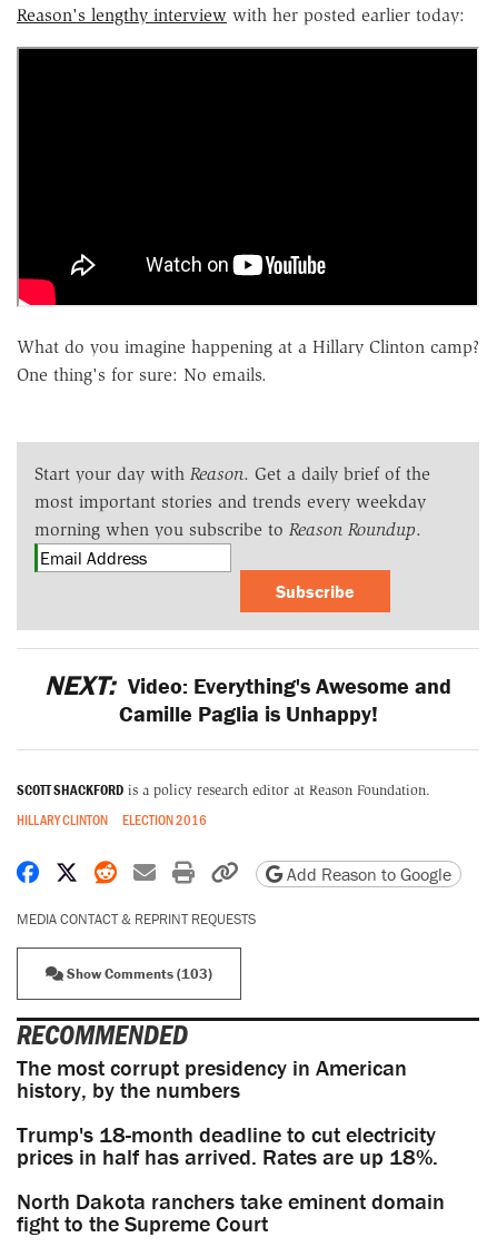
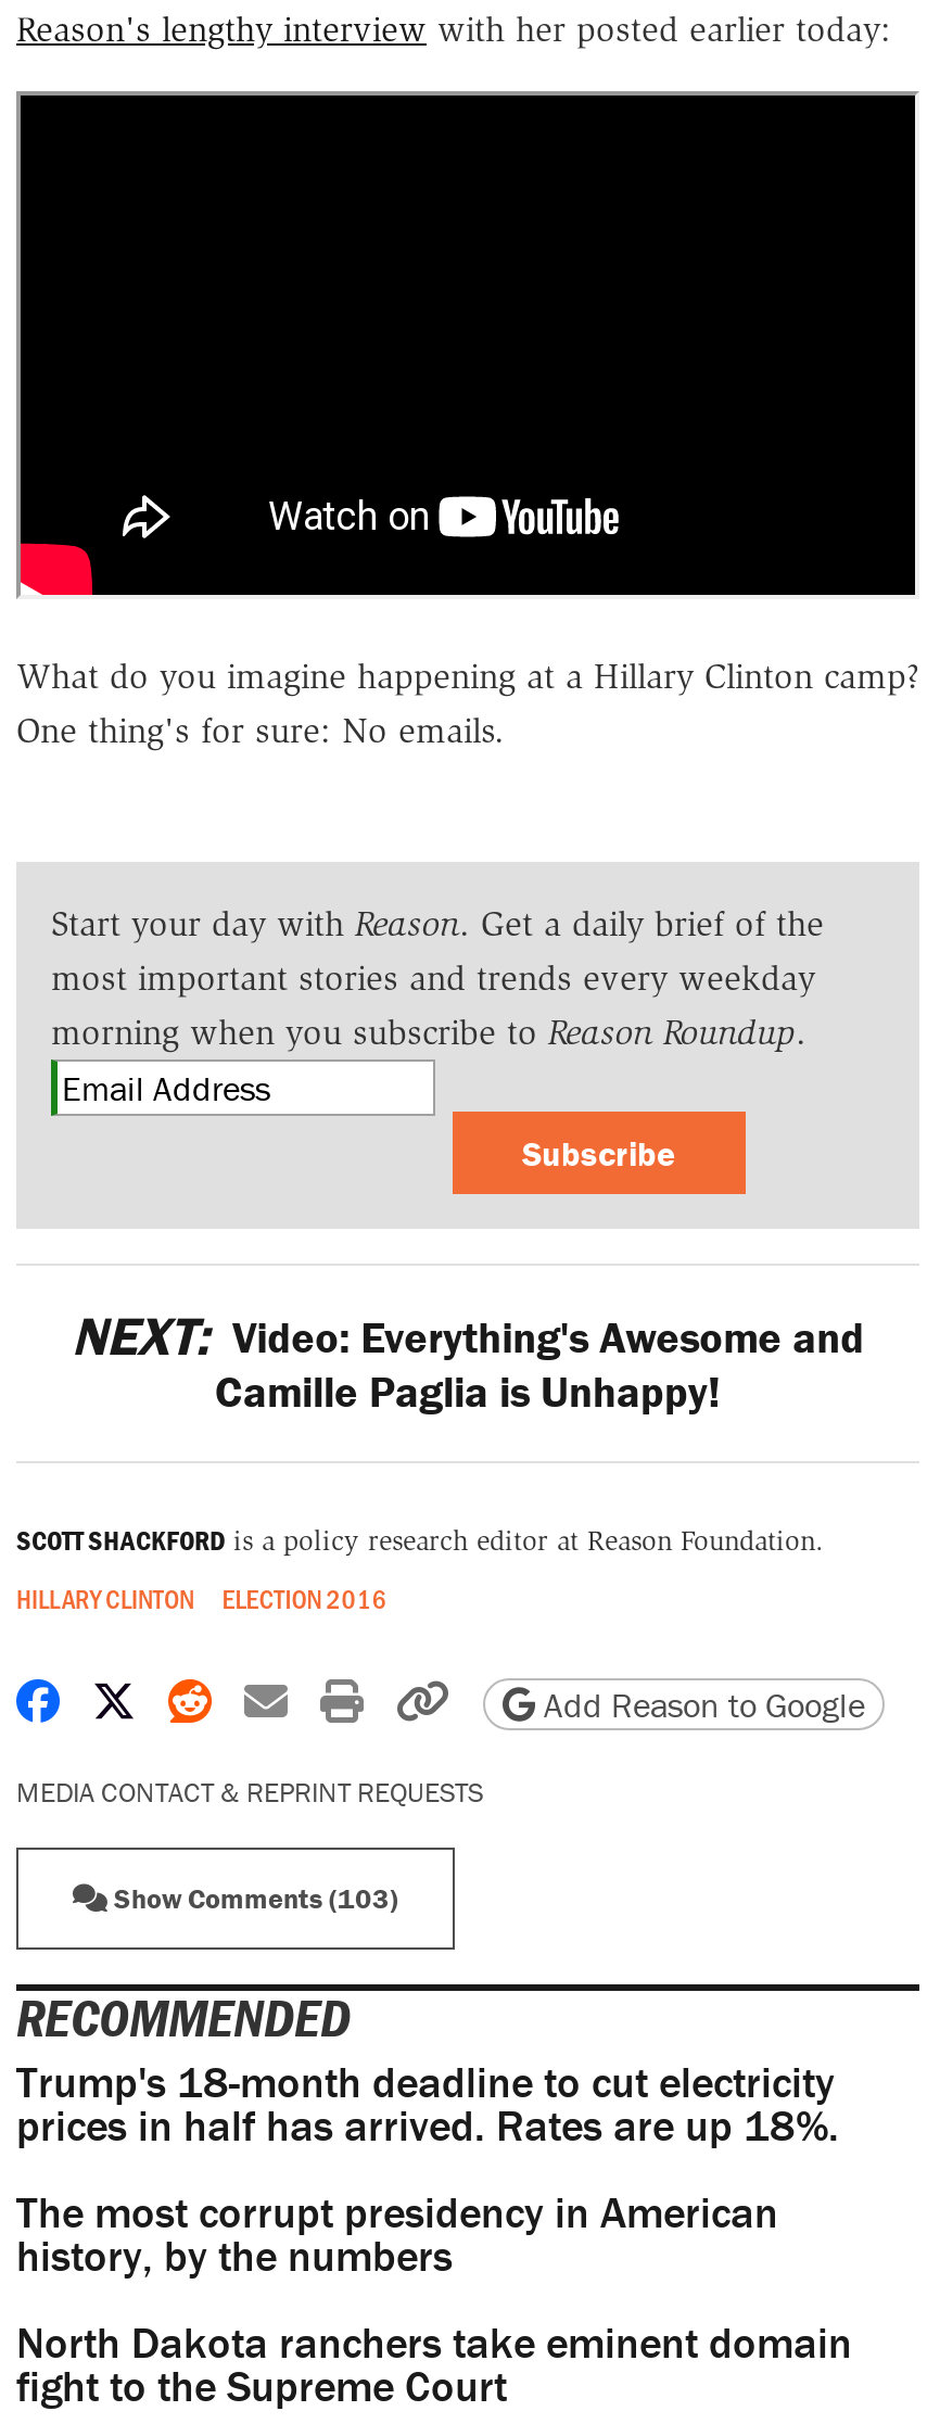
moved down: The most corrupt presidency in American | history, by the numbers

moved up: Trump's 18-month deadline to cut electricity | prices in half has arrived. Rates are up 18%.
